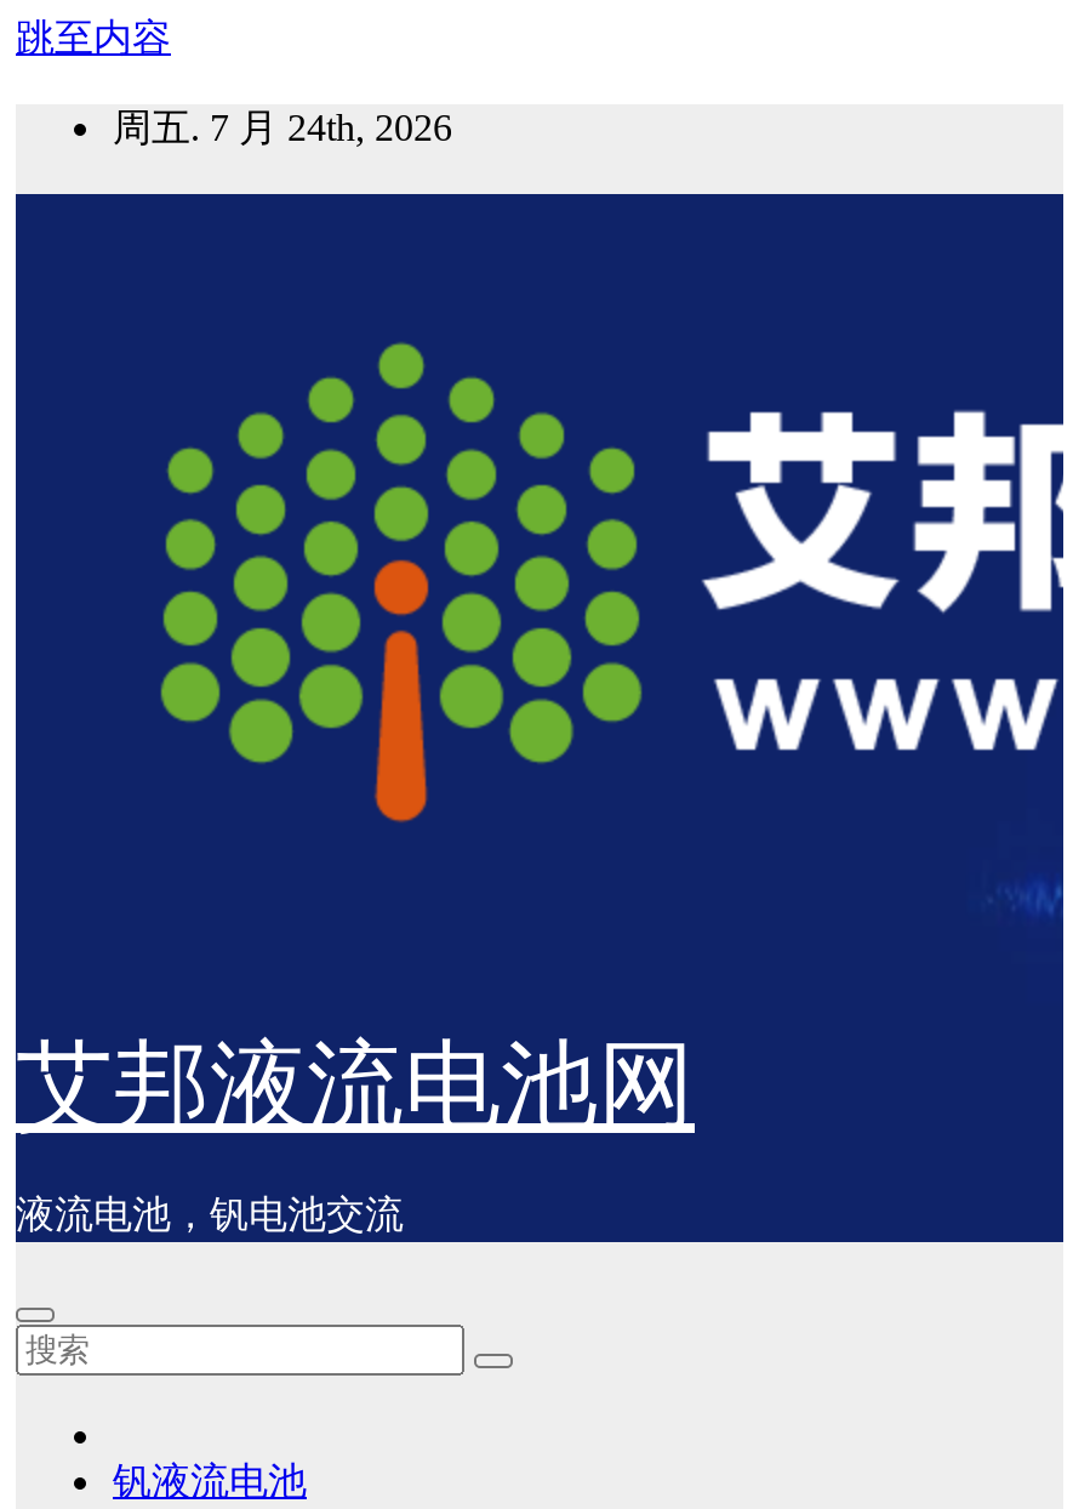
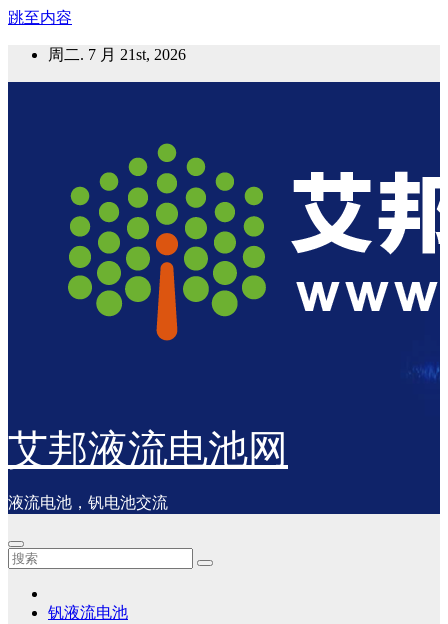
- 周五. 7 月 24th, 2026
+ 周二. 7 月 21st, 2026
